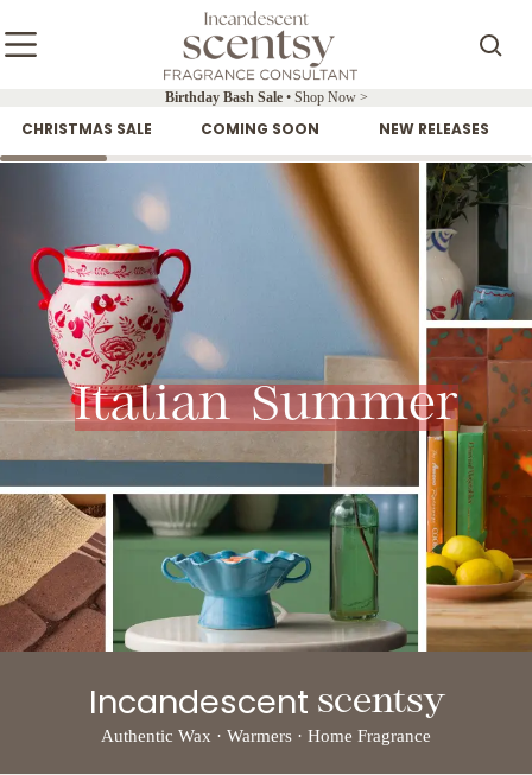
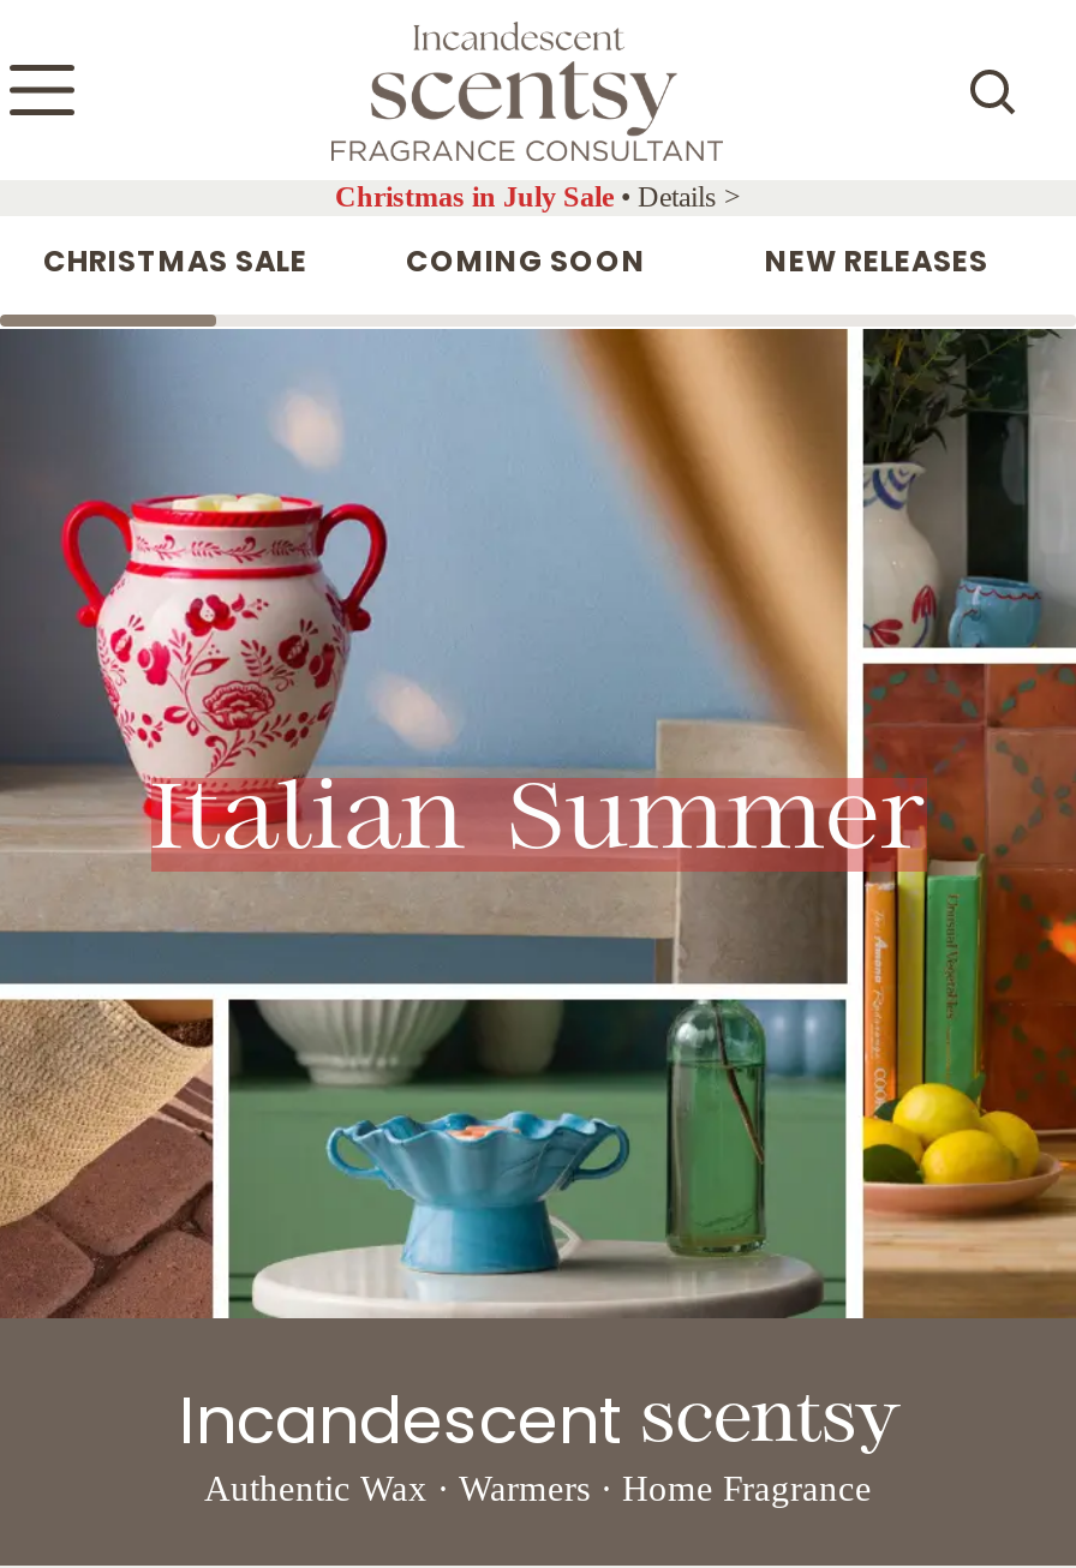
- Birthday Bash Sale • Shop Now >
+ Christmas in July Sale • Details >
